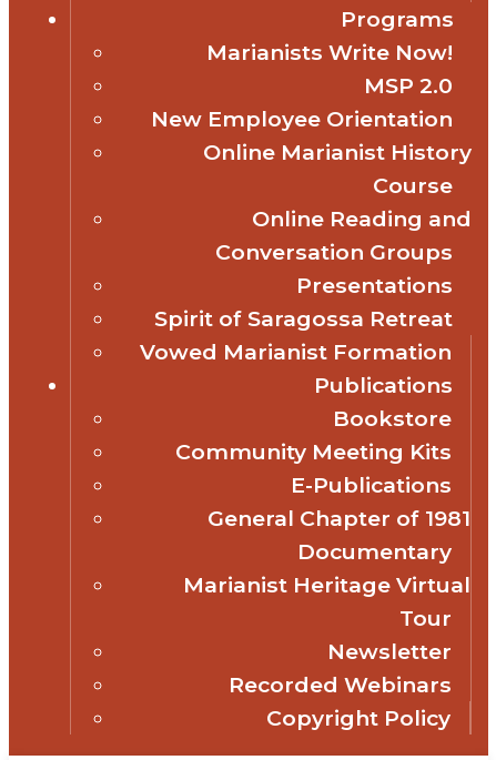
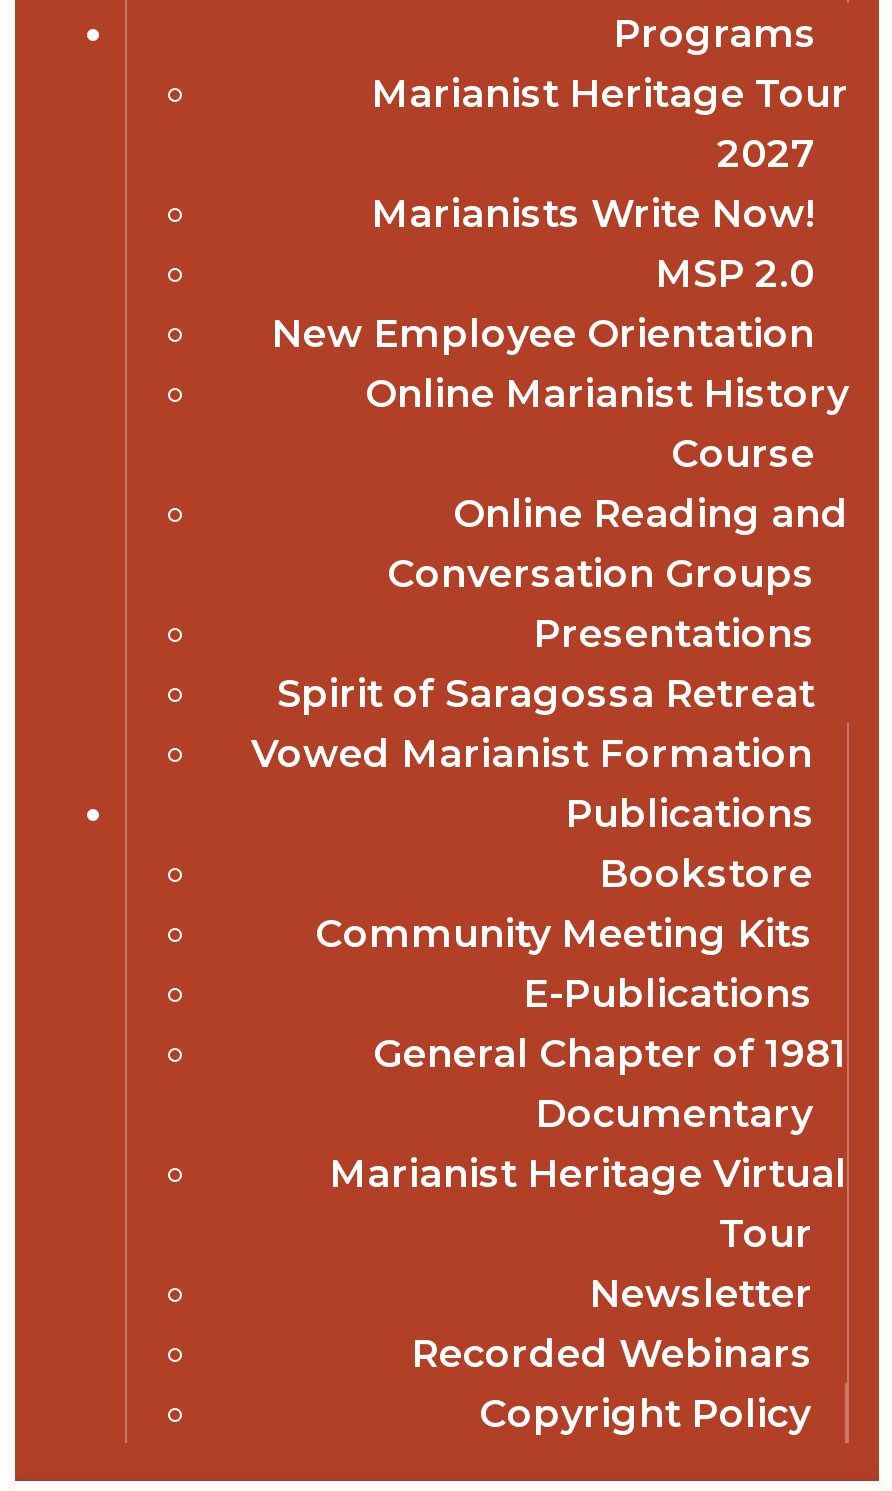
+ Marianist Heritage Tour
+ 2027
